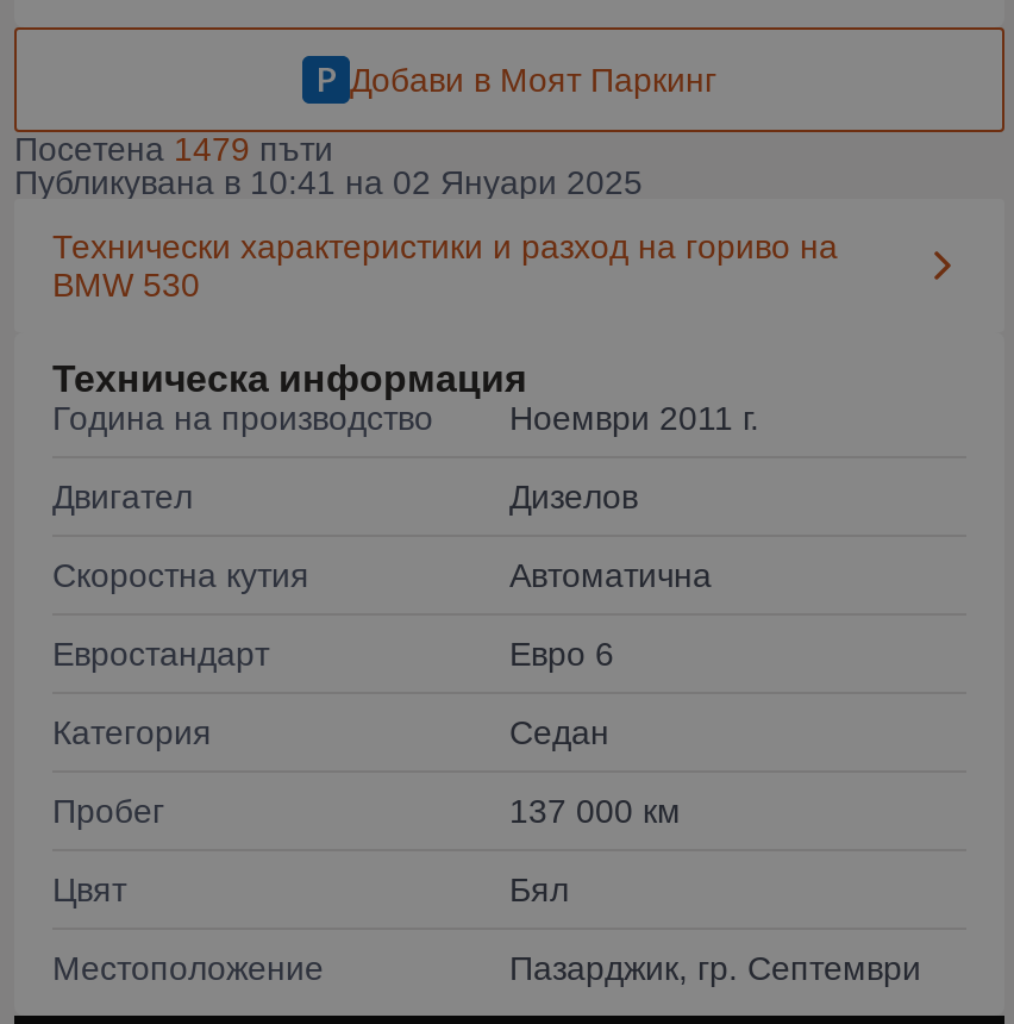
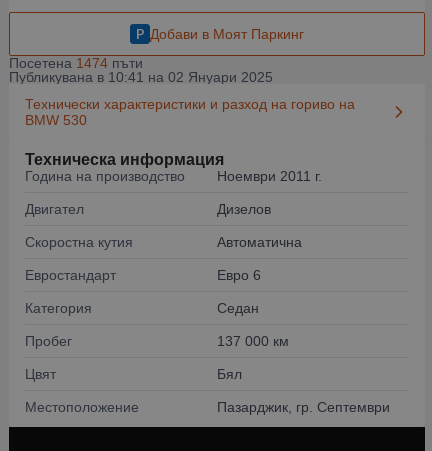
- Посетена1479пъти
+ Посетена1474пъти
